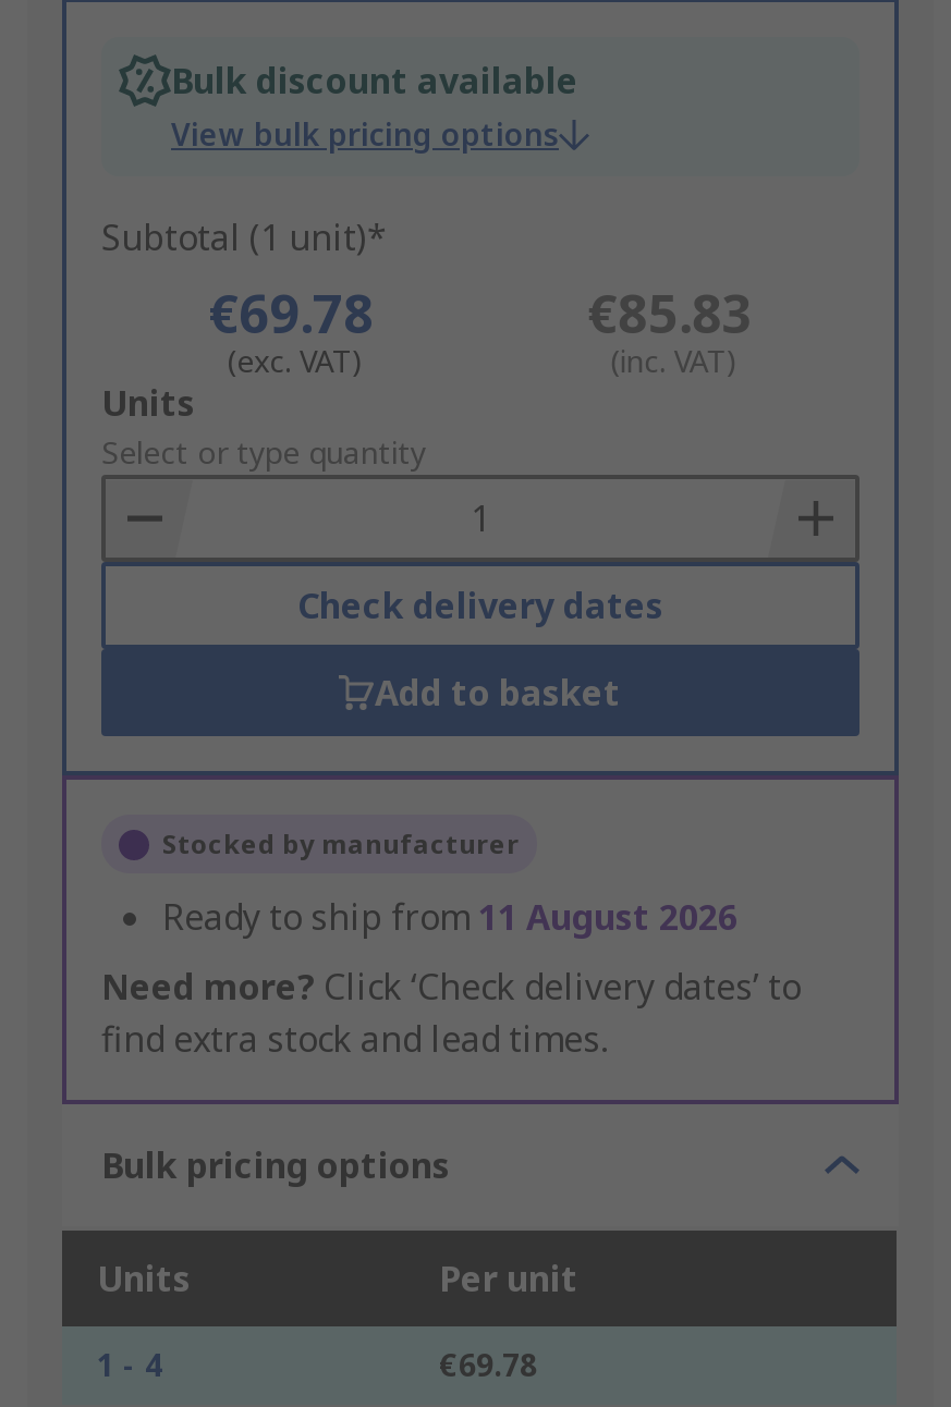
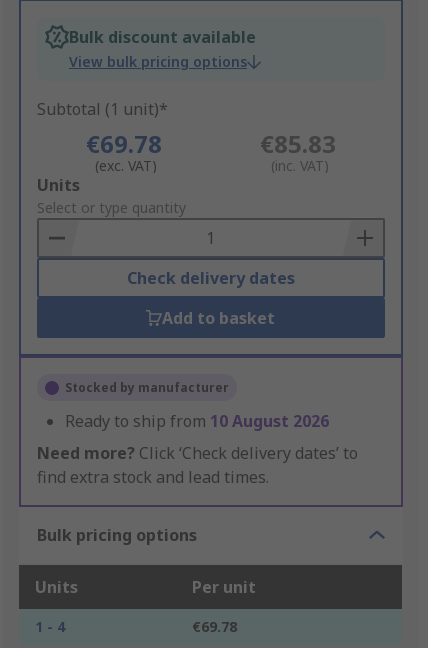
- Ready to ship from 11 August 2026
+ Ready to ship from 10 August 2026
